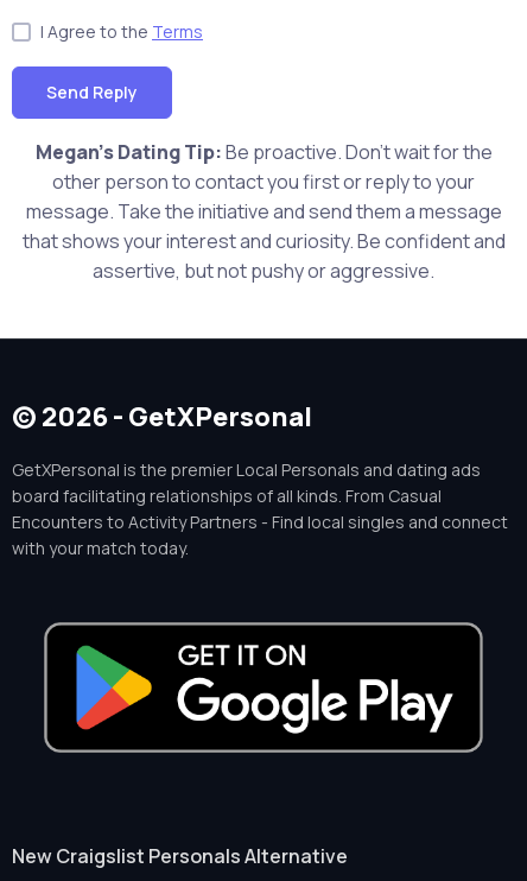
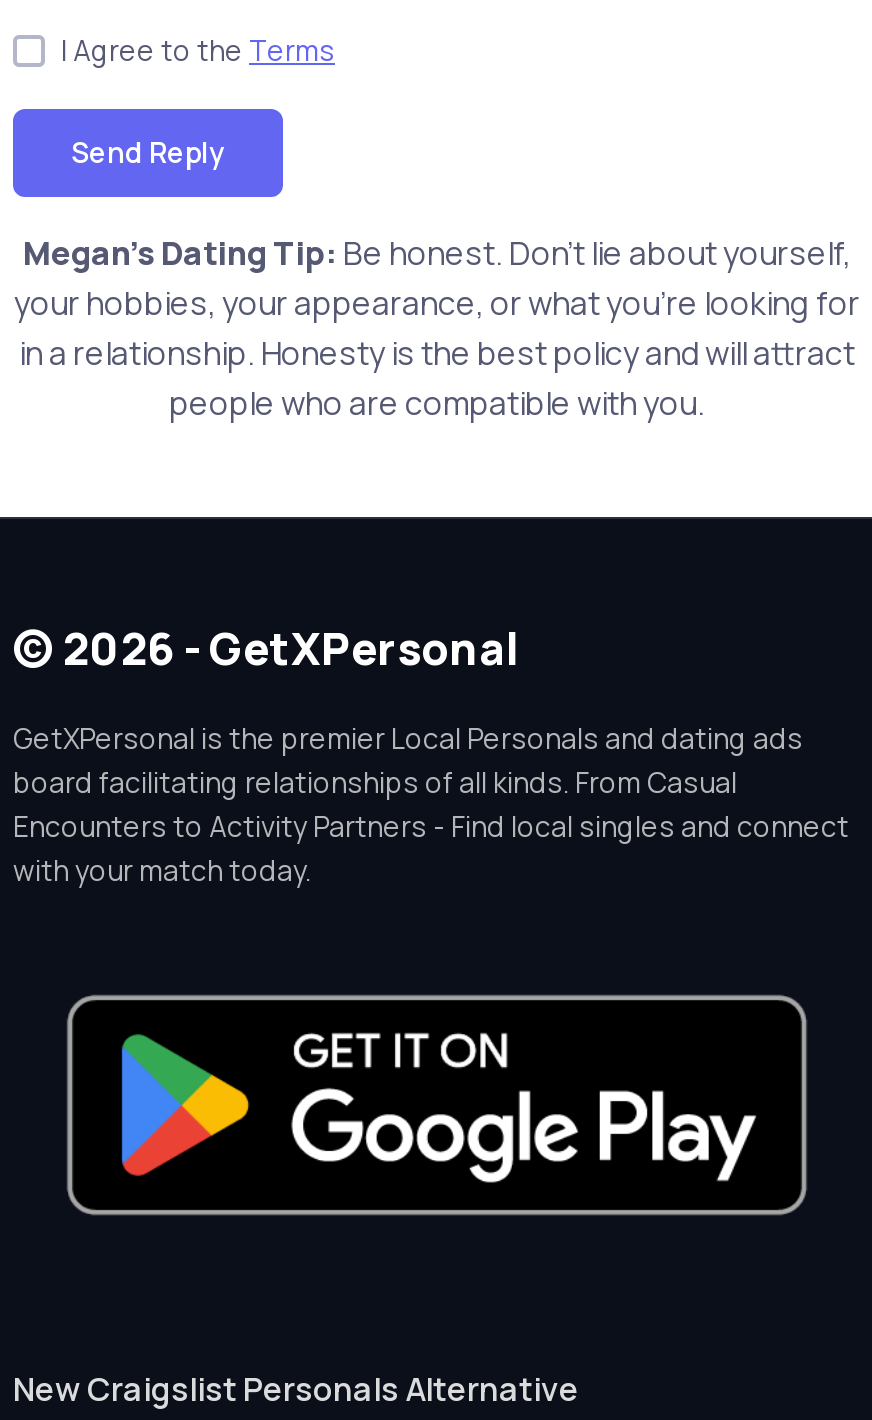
- Megan's Dating Tip: Be proactive. Don't wait for the
- other person to contact you first or reply to your
- message. Take the initiative and send them a message
- that shows your interest and curiosity. Be confident and
- assertive, but not pushy or aggressive.
+ Megan's Dating Tip: Be honest. Don't lie about yourself,
+ your hobbies, your appearance, or what you're looking for
+ in a relationship. Honesty is the best policy and will attract
+ people who are compatible with you.
